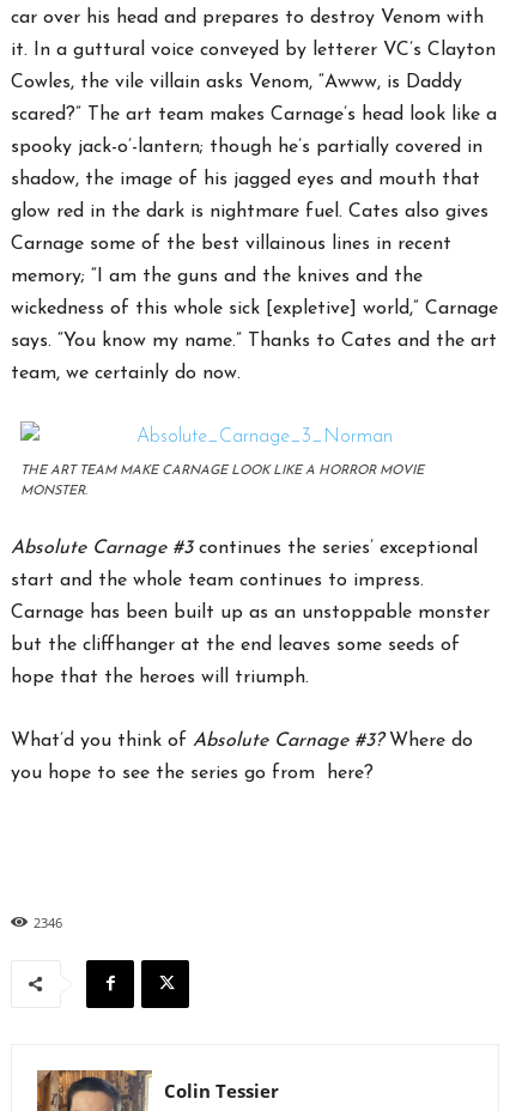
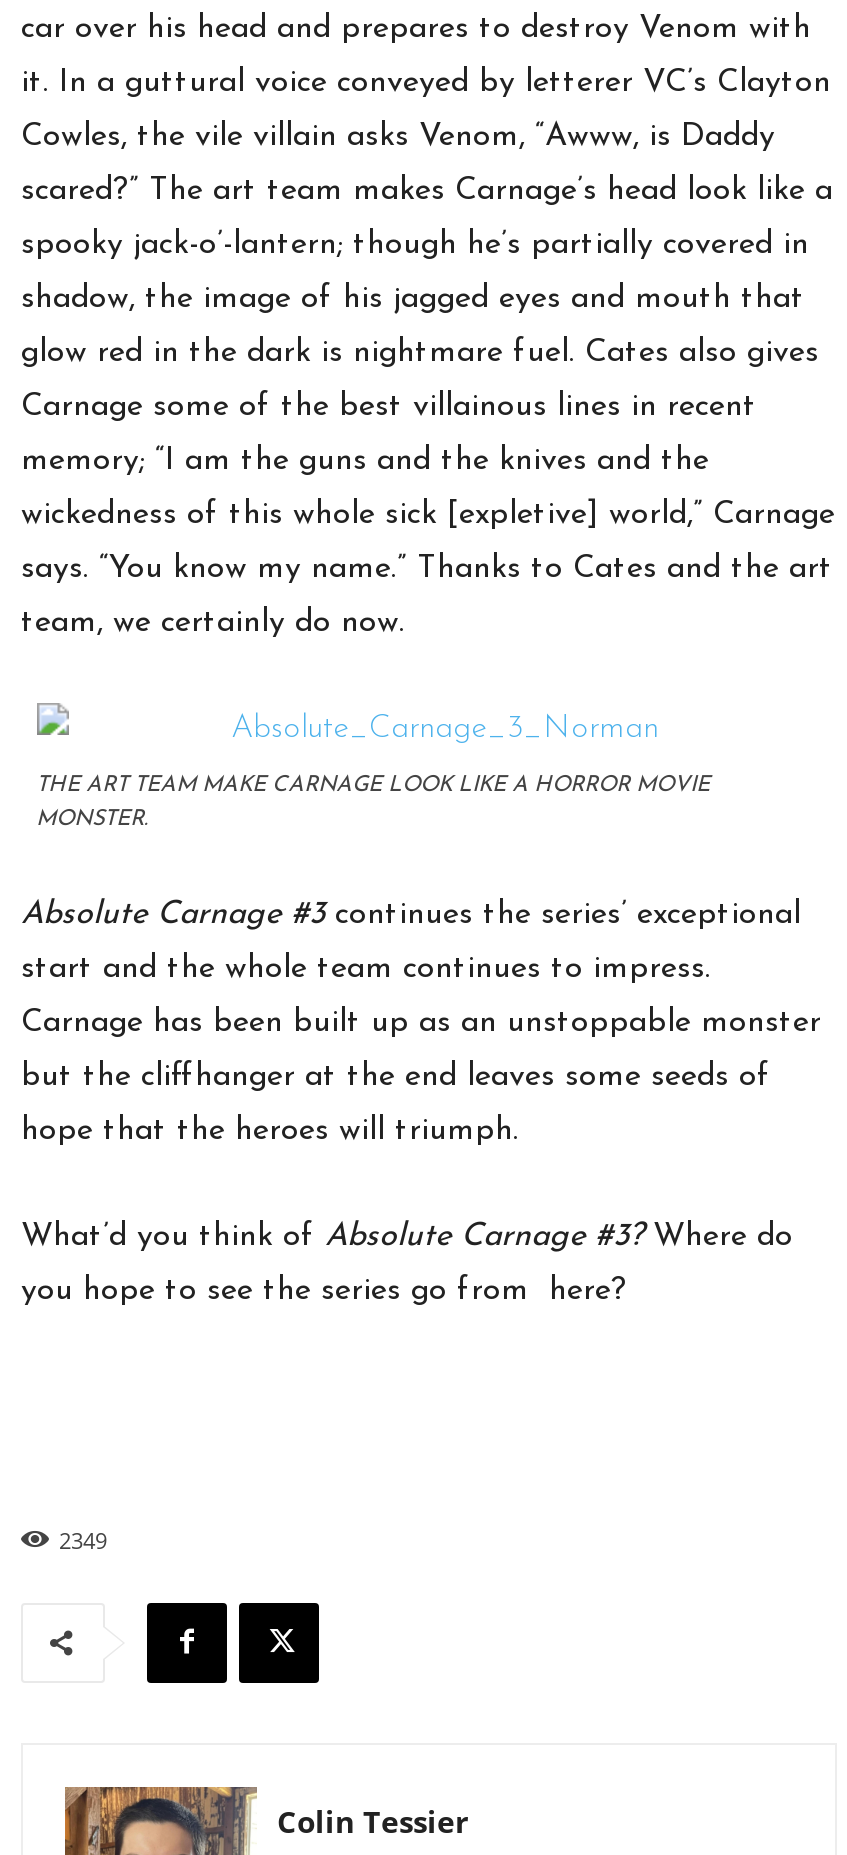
- 2346
+ 2349
